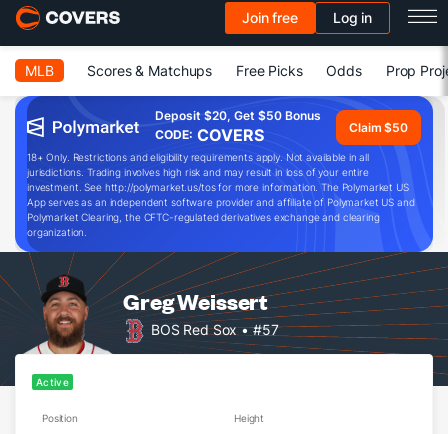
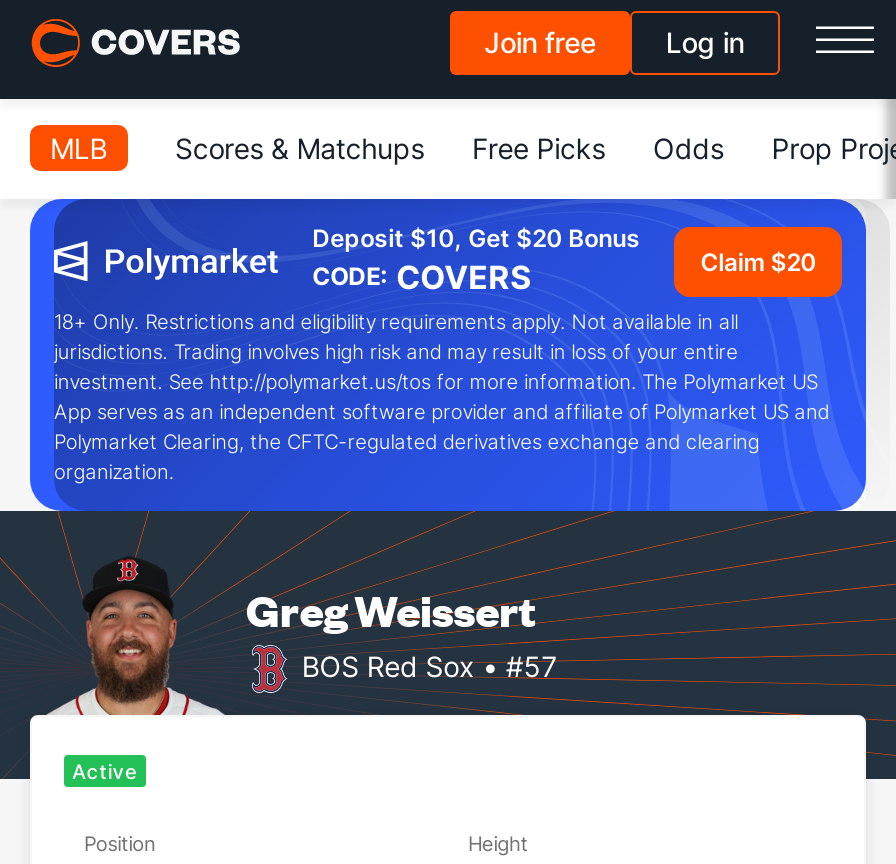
- Deposit $20, Get $50 Bonus
+ Deposit $10, Get $20 Bonus

- Claim $50
+ Claim $20
